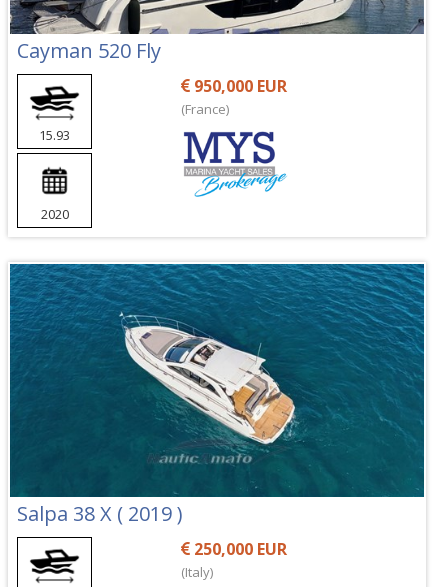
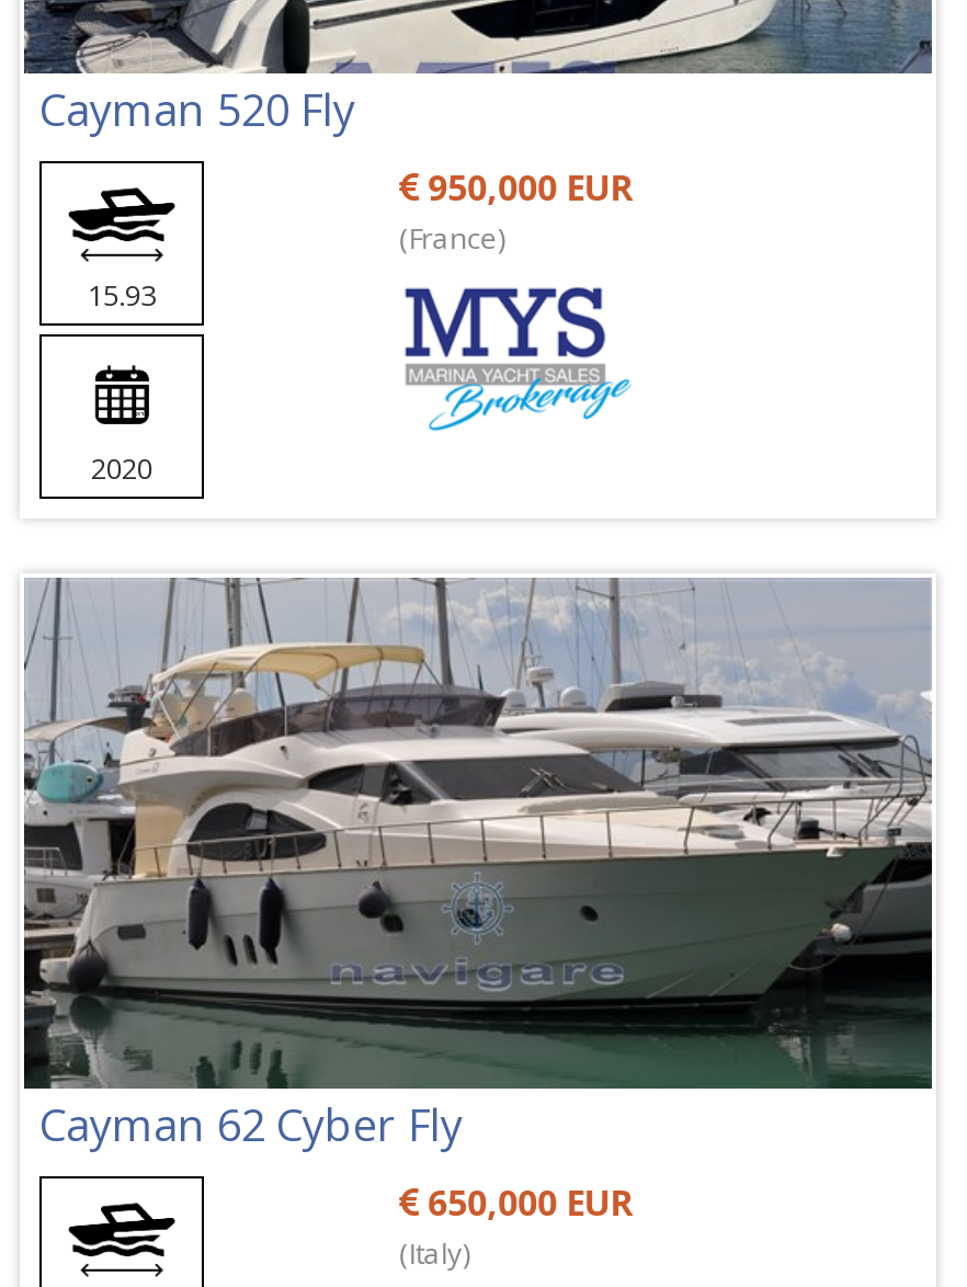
- [image]
- Salpa 38 X ( 2019 )
+ [image]
+ Cayman 62 Cyber Fly

- 250,000 EUR
+ 650,000 EUR
